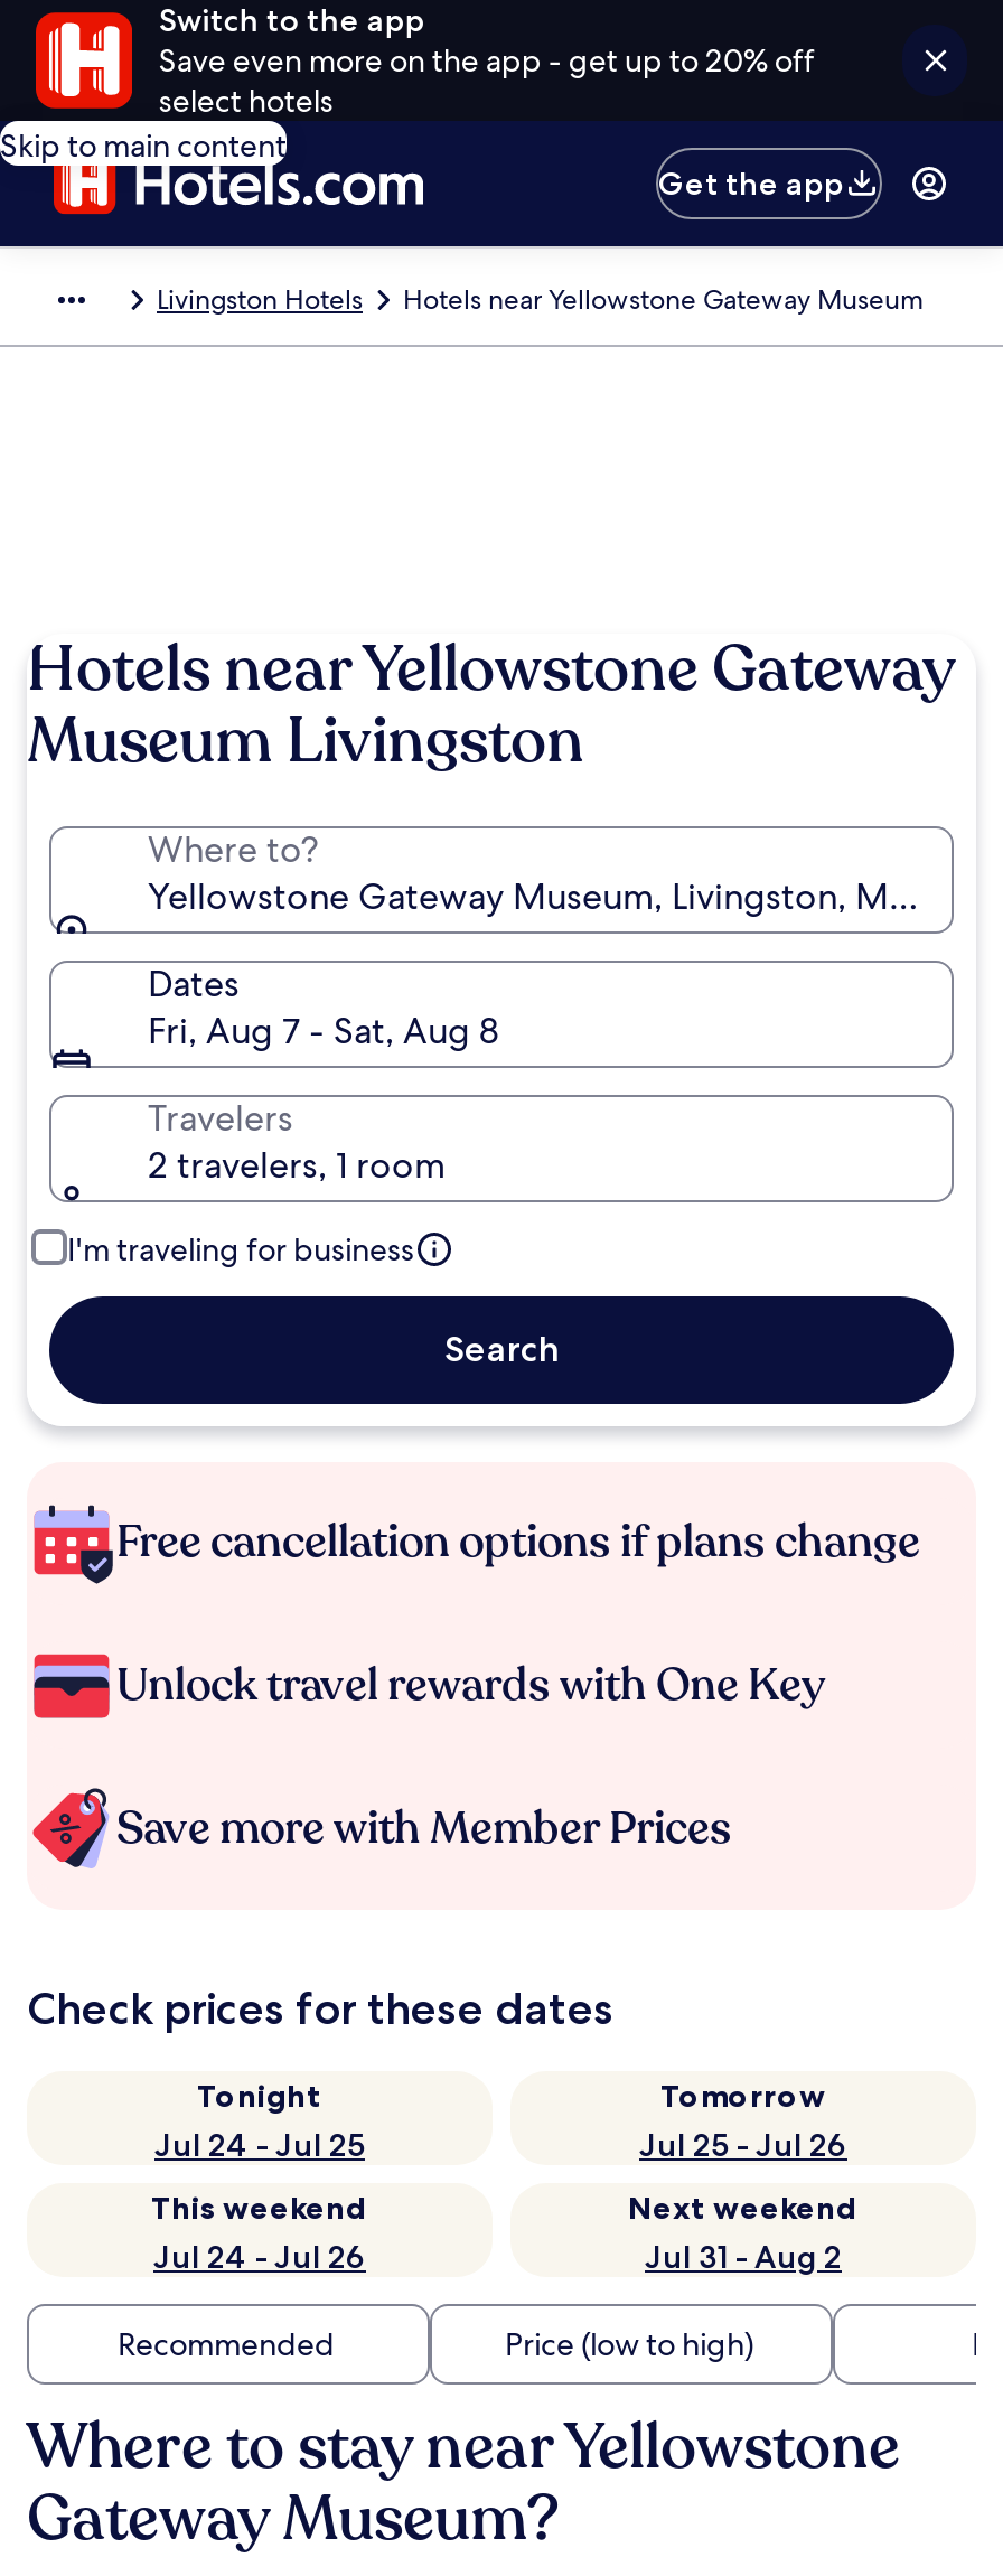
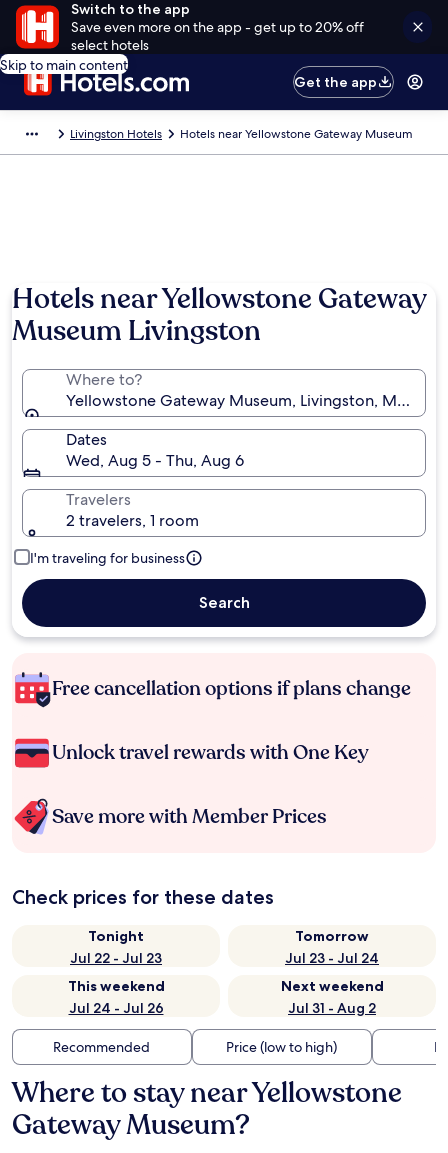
- Fri, Aug 7 - Sat, Aug 8
+ Wed, Aug 5 - Thu, Aug 6

- Jul 24 - Jul 25
+ Jul 22 - Jul 23

- Jul 25 - Jul 26
+ Jul 23 - Jul 24
